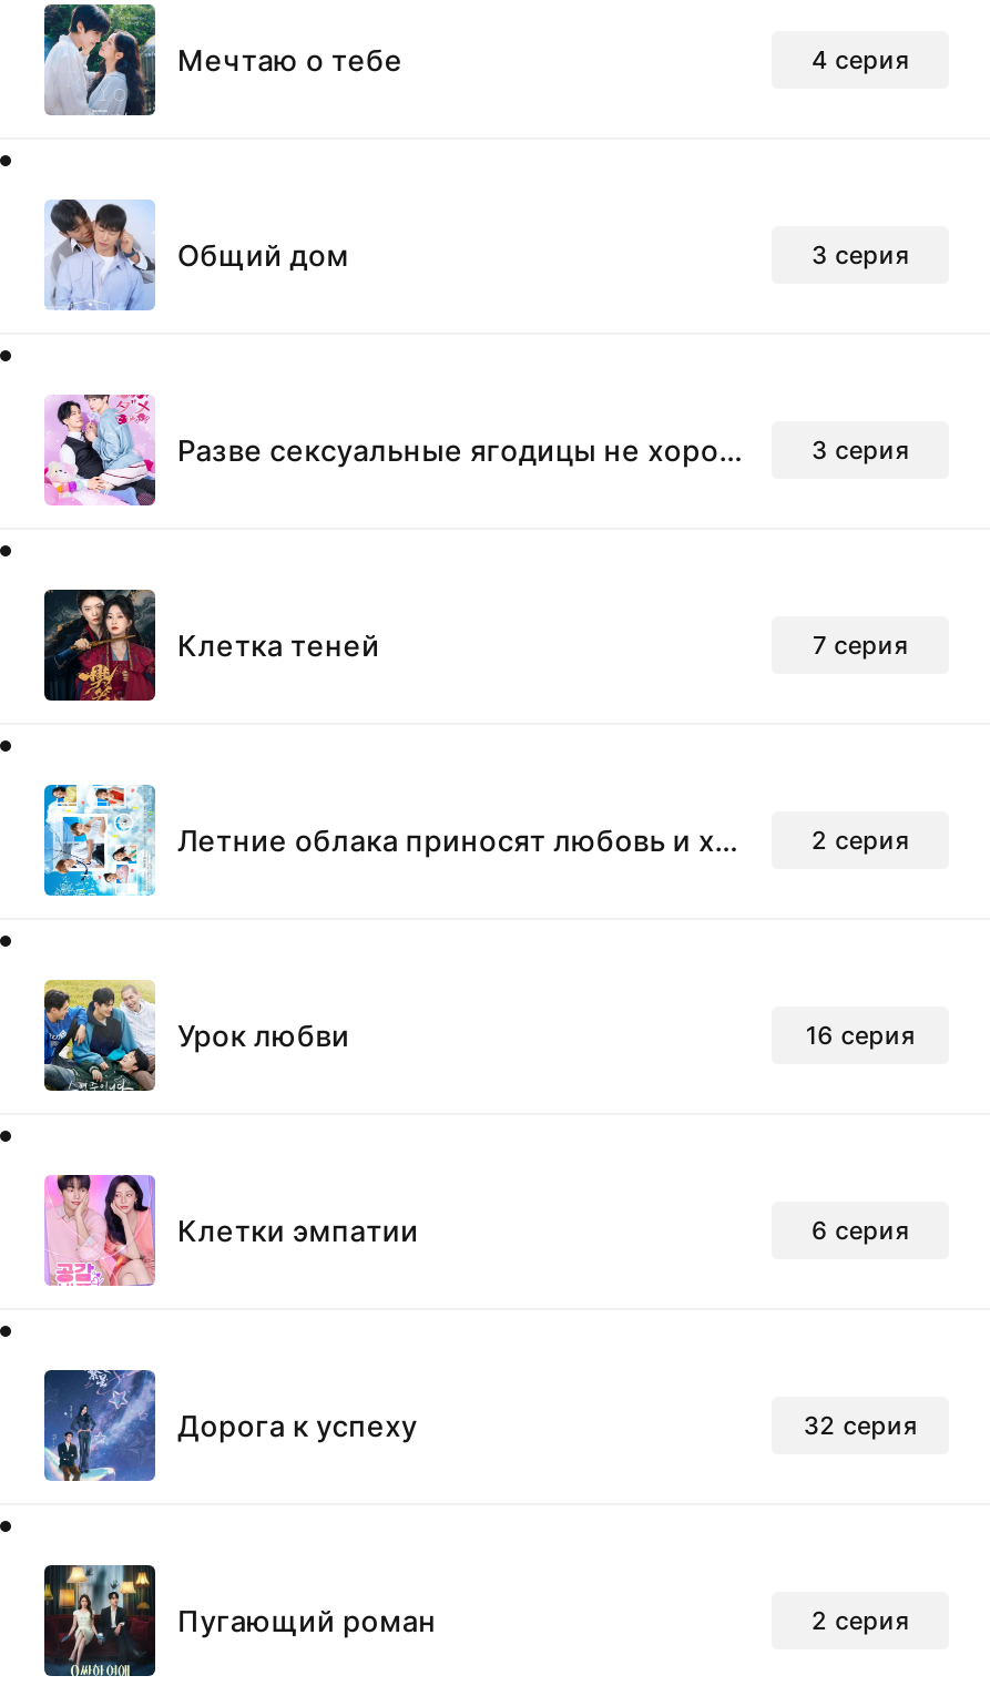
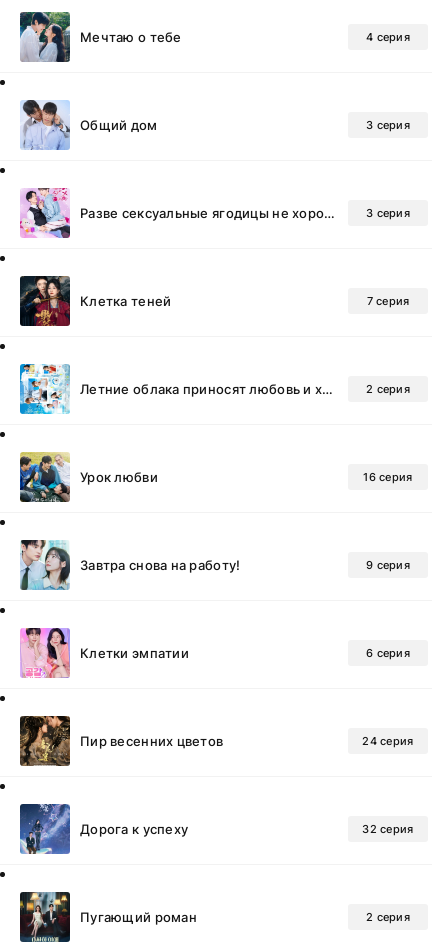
+ [image]
+ Завтра снова на работу!
+ 9 серия

+ [image]
+ Пир весенних цветов
+ 24 серия
